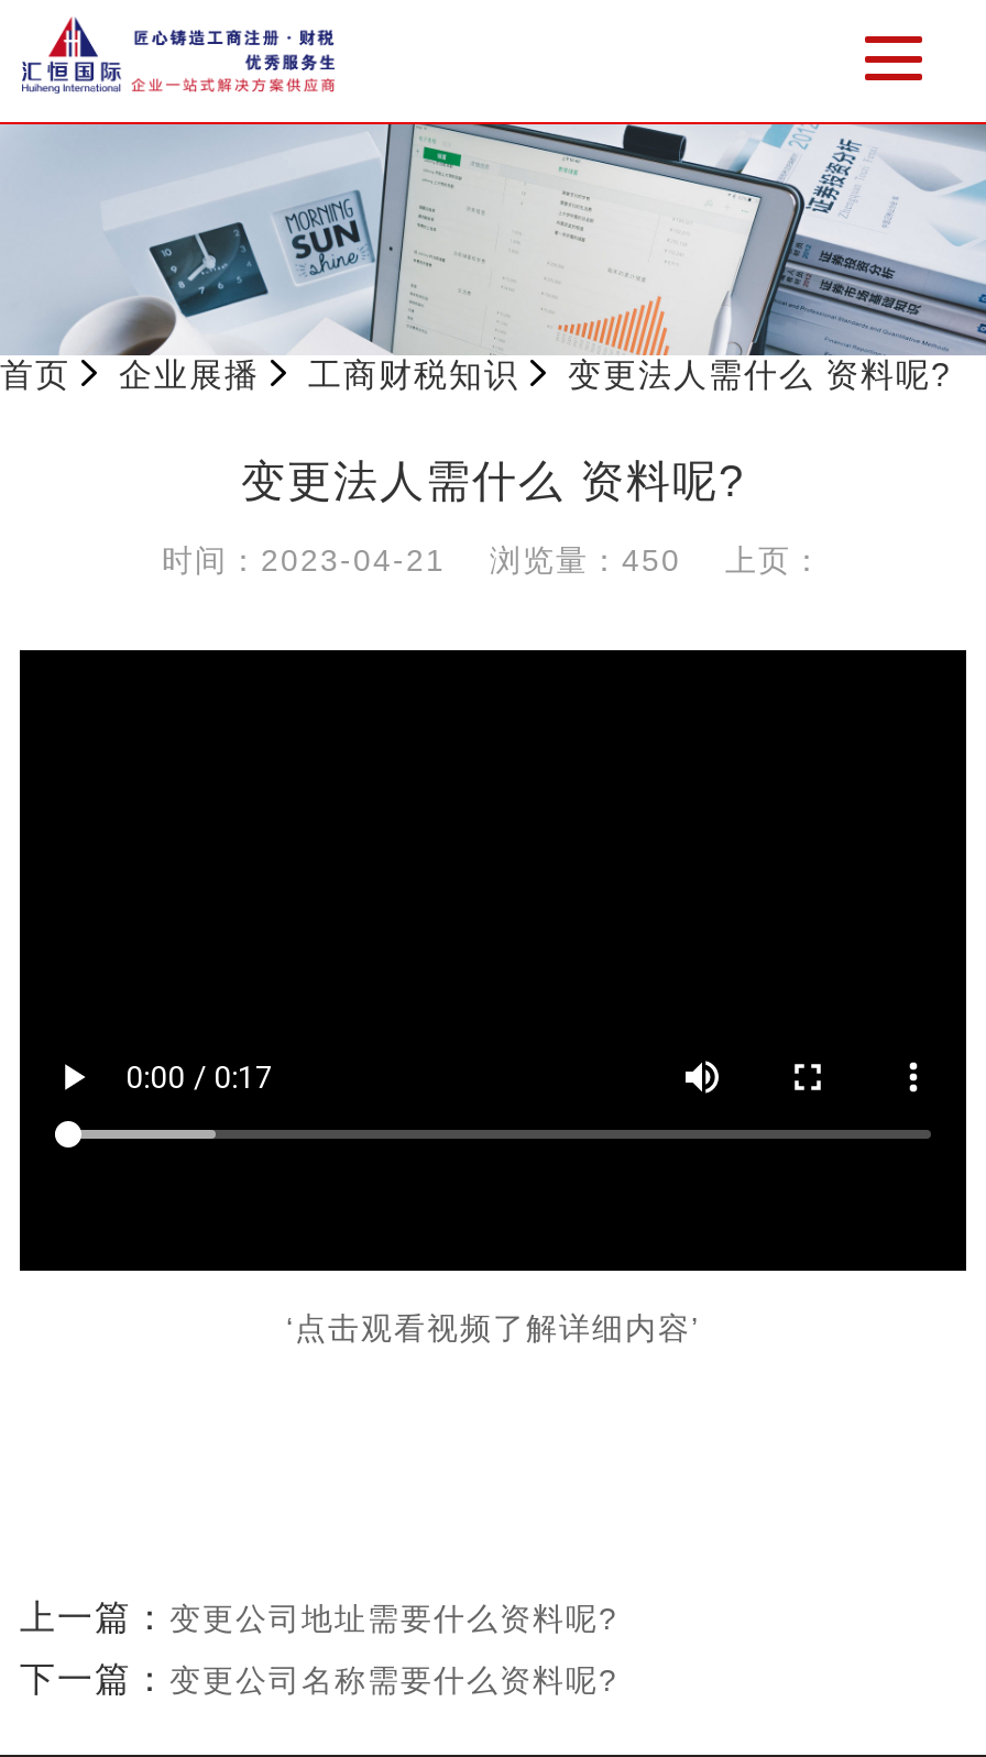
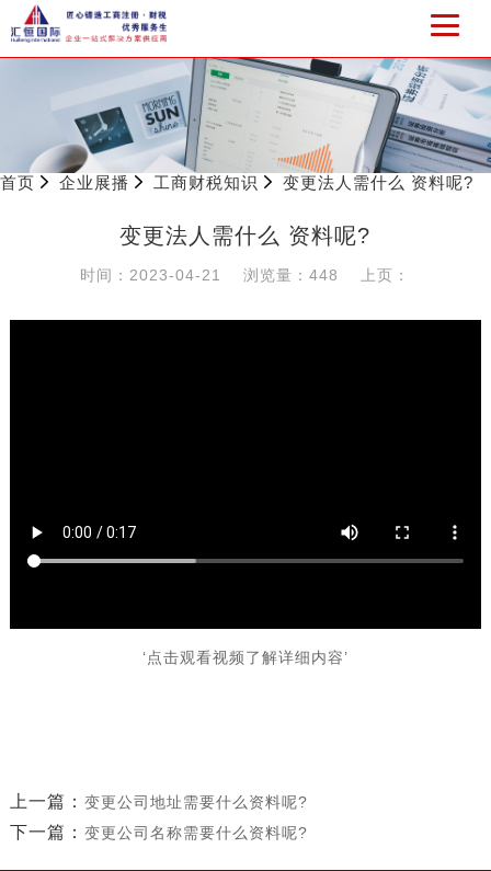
- 时间：2023-04-21 浏览量：450 上页：
+ 时间：2023-04-21 浏览量：448 上页：
